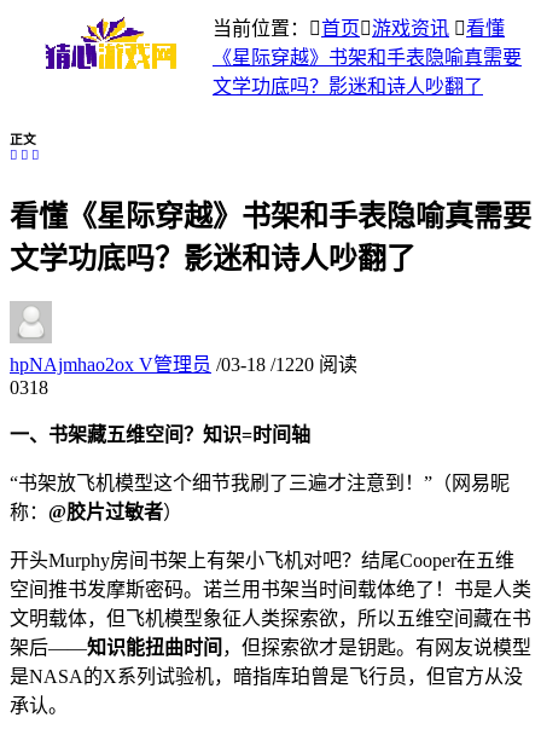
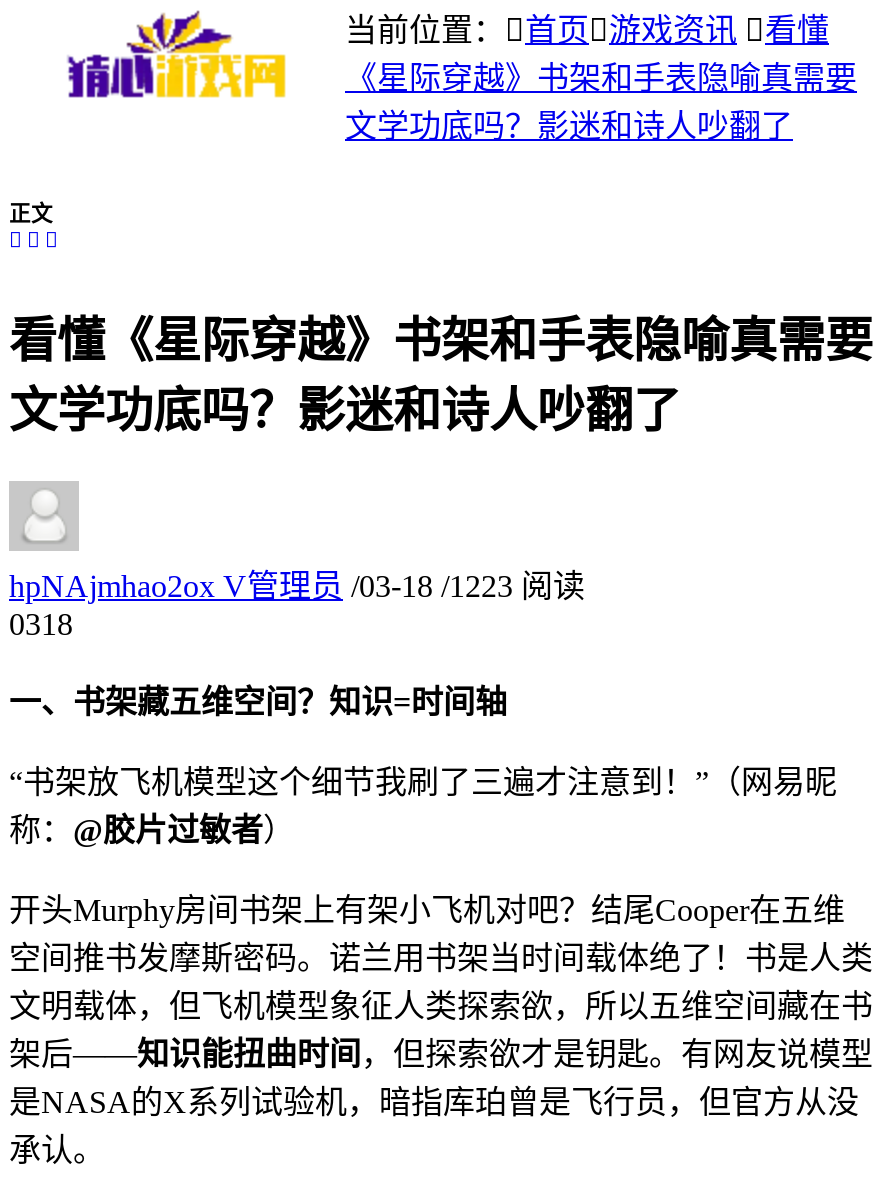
- hpNAjmhao2ox V管理员 / 03-18 / 1220 阅读
+ hpNAjmhao2ox V管理员 / 03-18 / 1223 阅读
